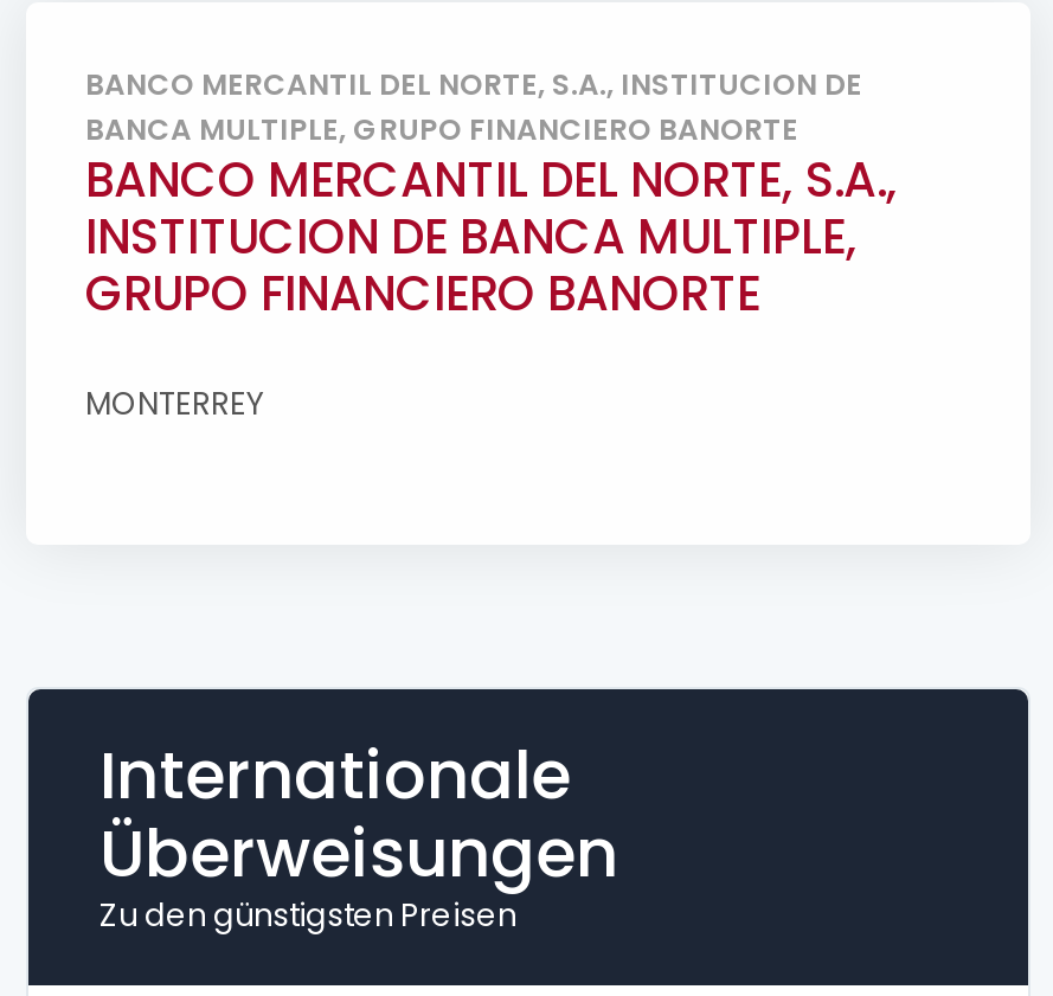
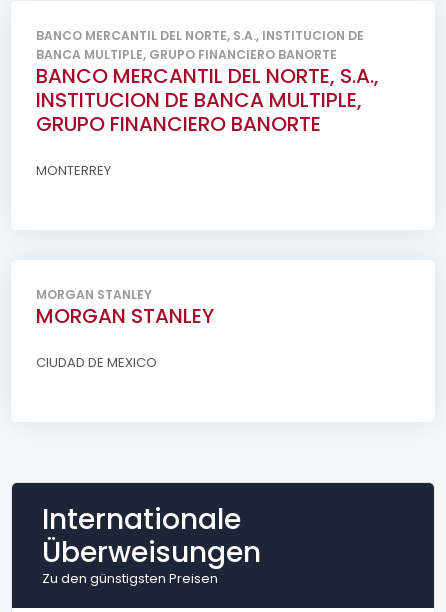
+ MORGAN STANLEY
+ MORGAN STANLEY
+ CIUDAD DE MEXICO
